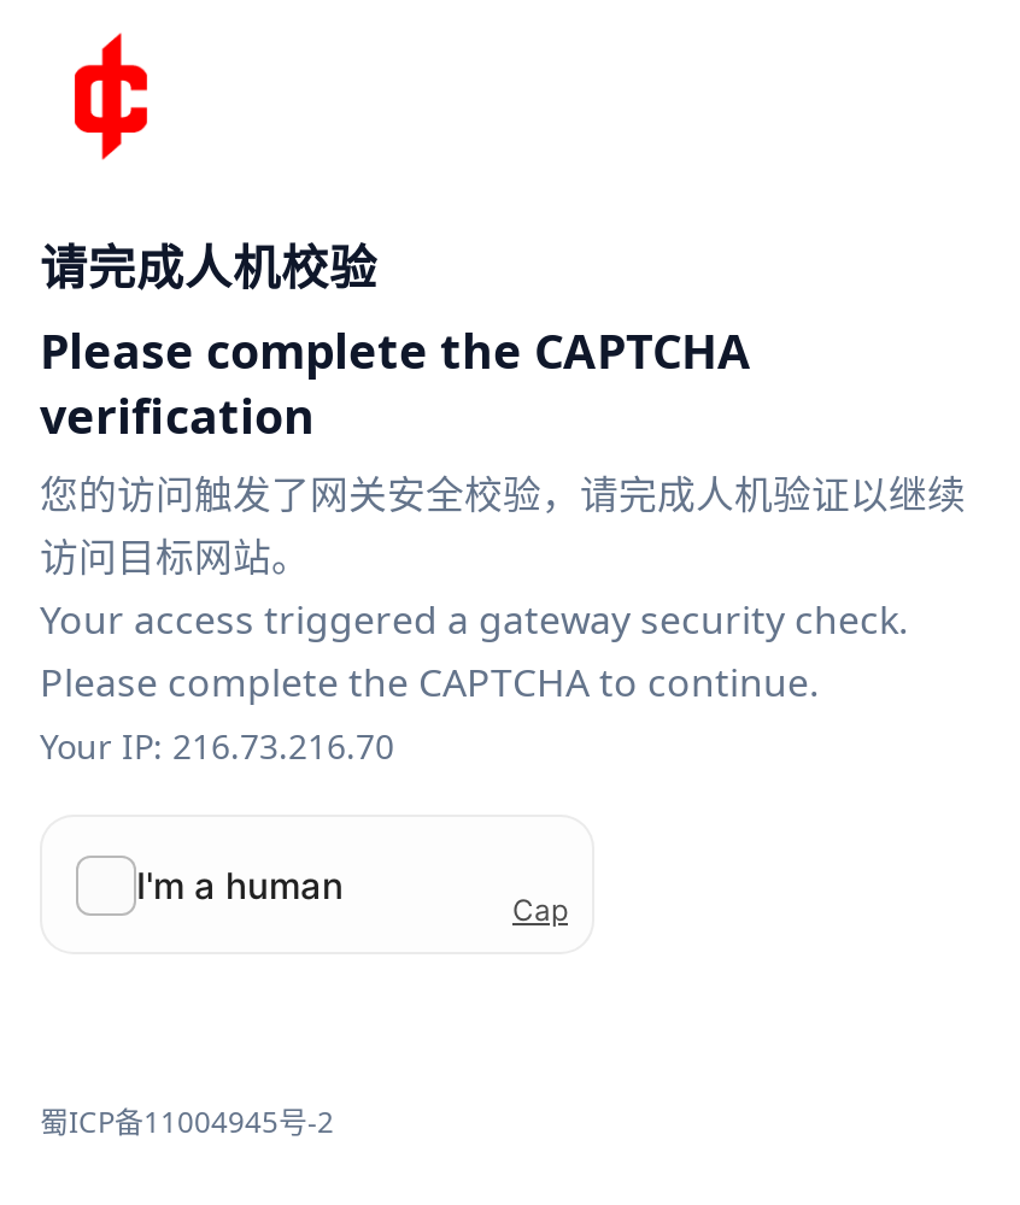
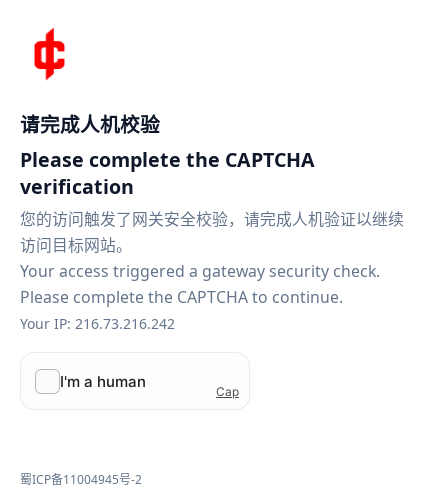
- Your IP: 216.73.216.70
+ Your IP: 216.73.216.242
